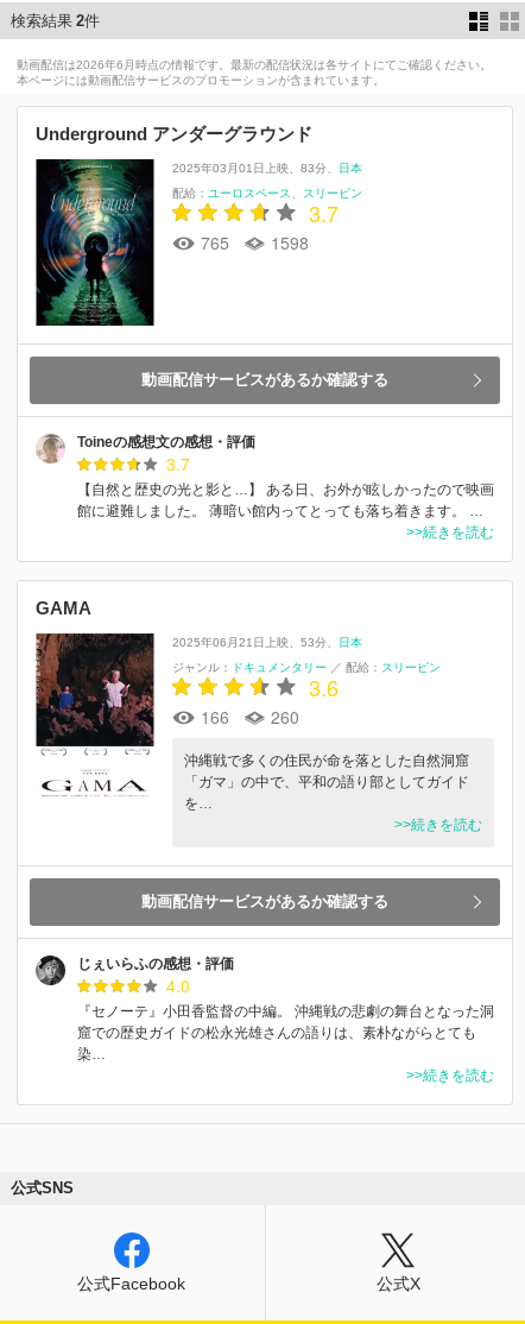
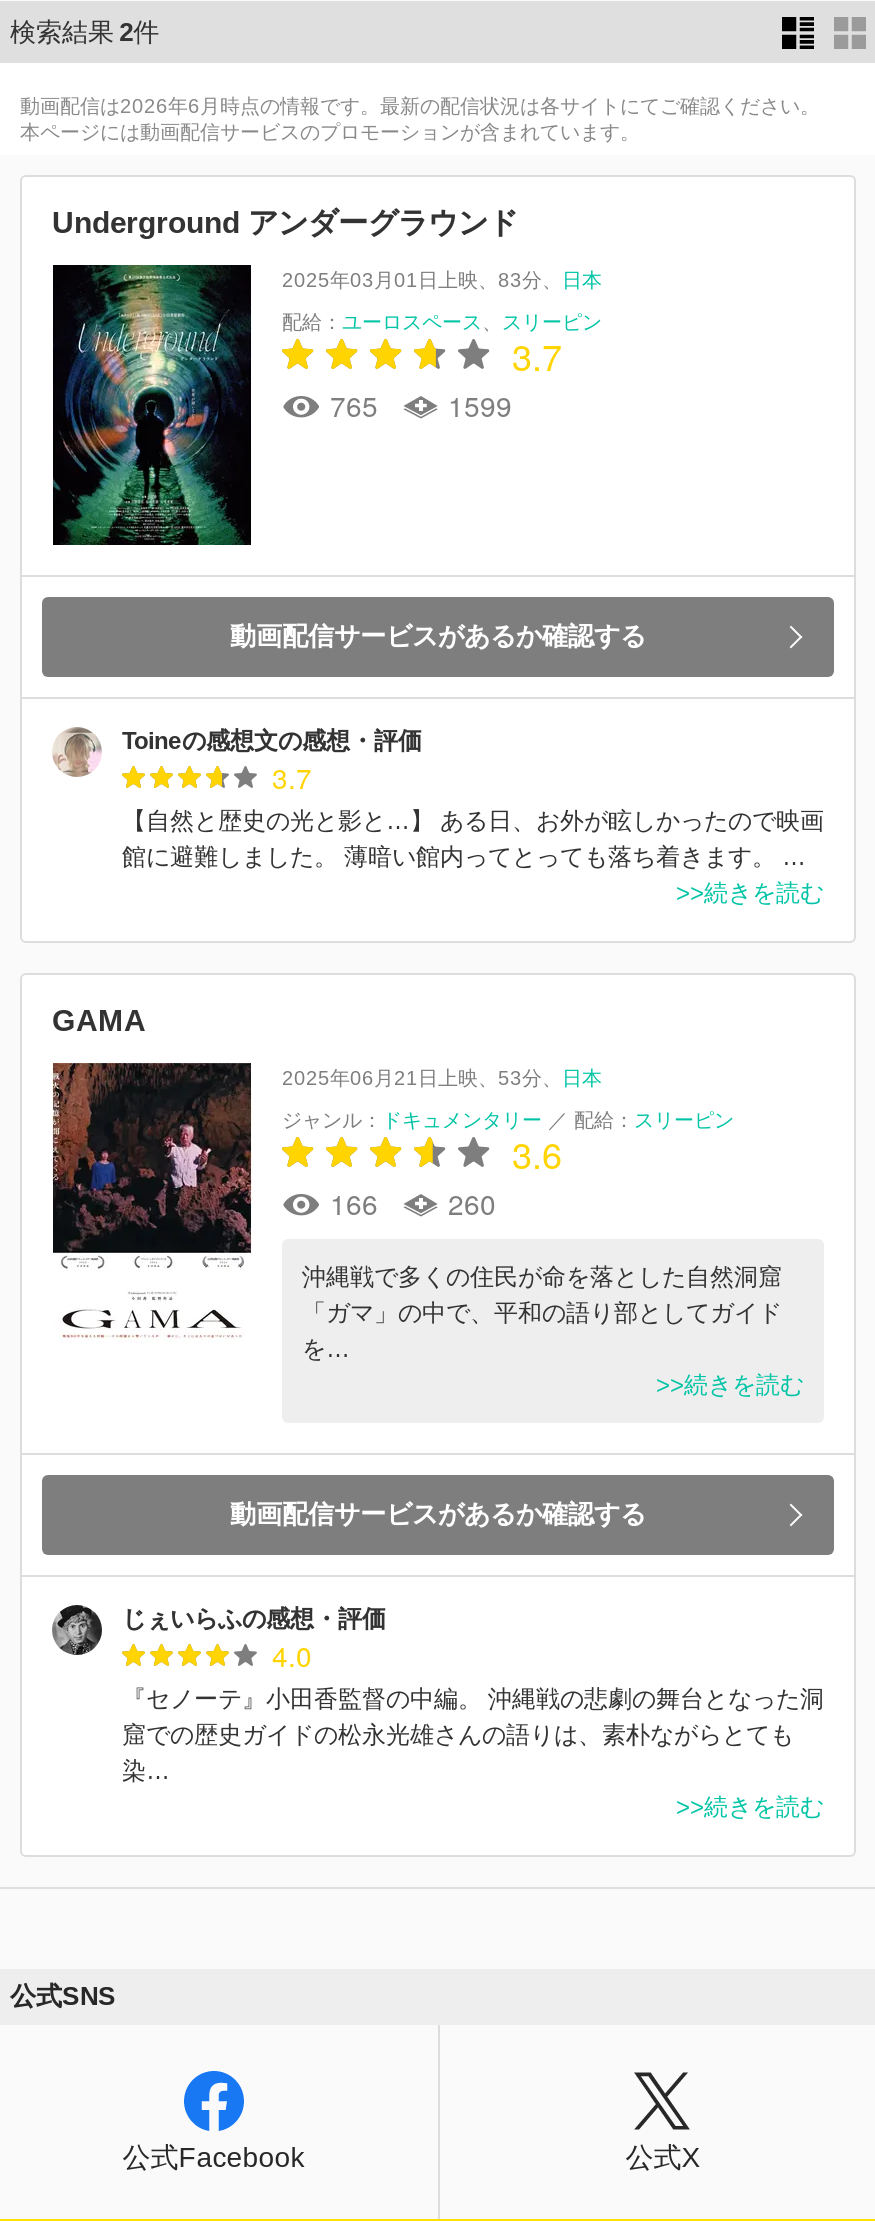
- 765 1598
+ 765 1599
